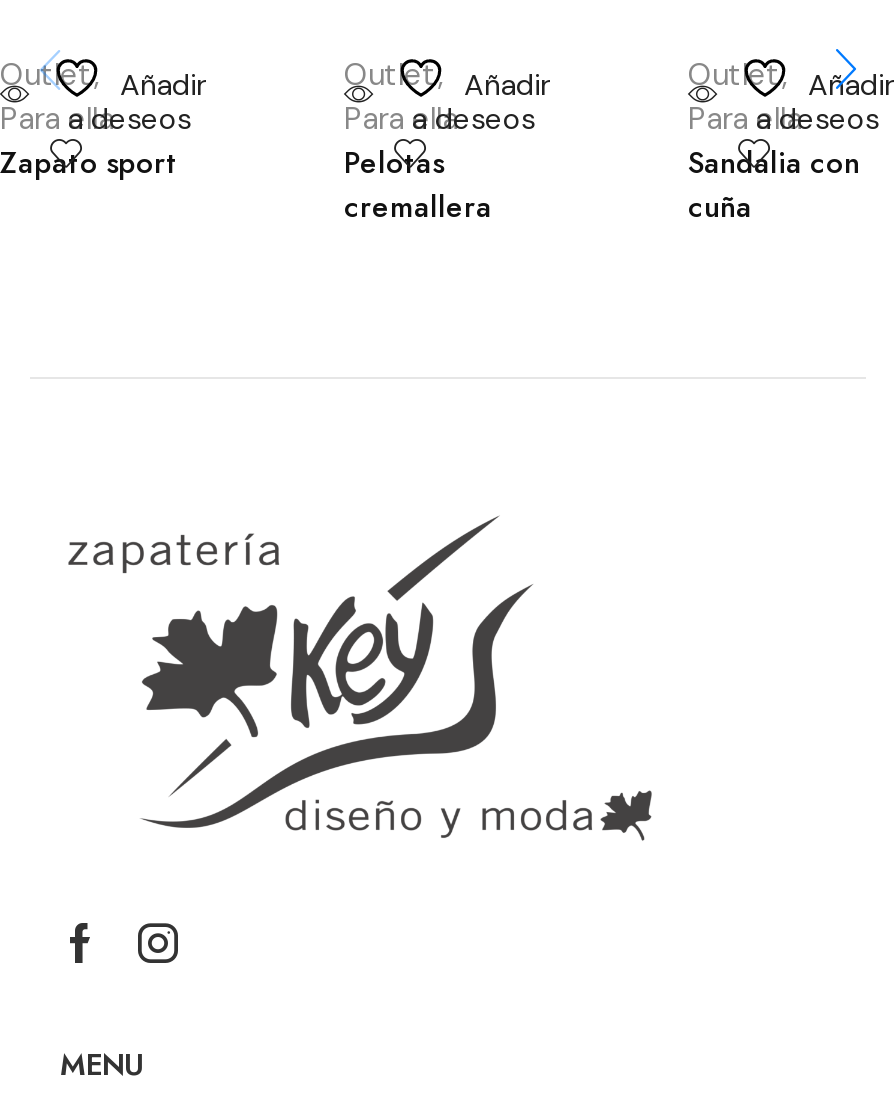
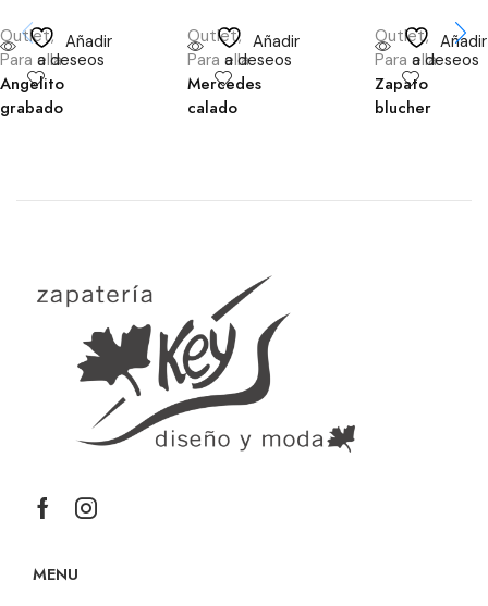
- Zapato sport
+ Angelito
+ grabado

- Pelotas
- cremallera
+ Mercedes
+ calado

- Sandalia con
- cuña
+ Zapato
+ blucher
